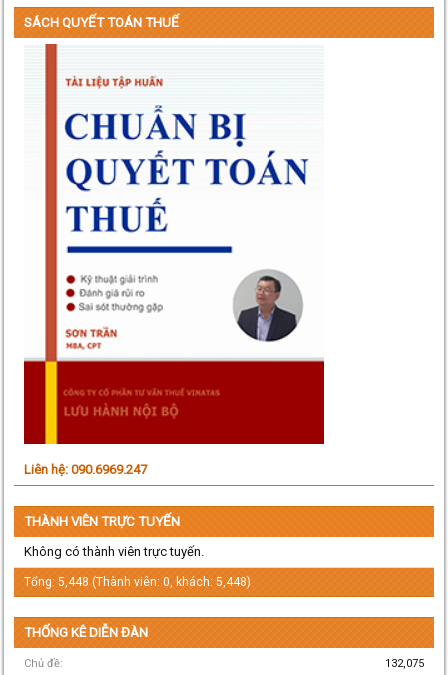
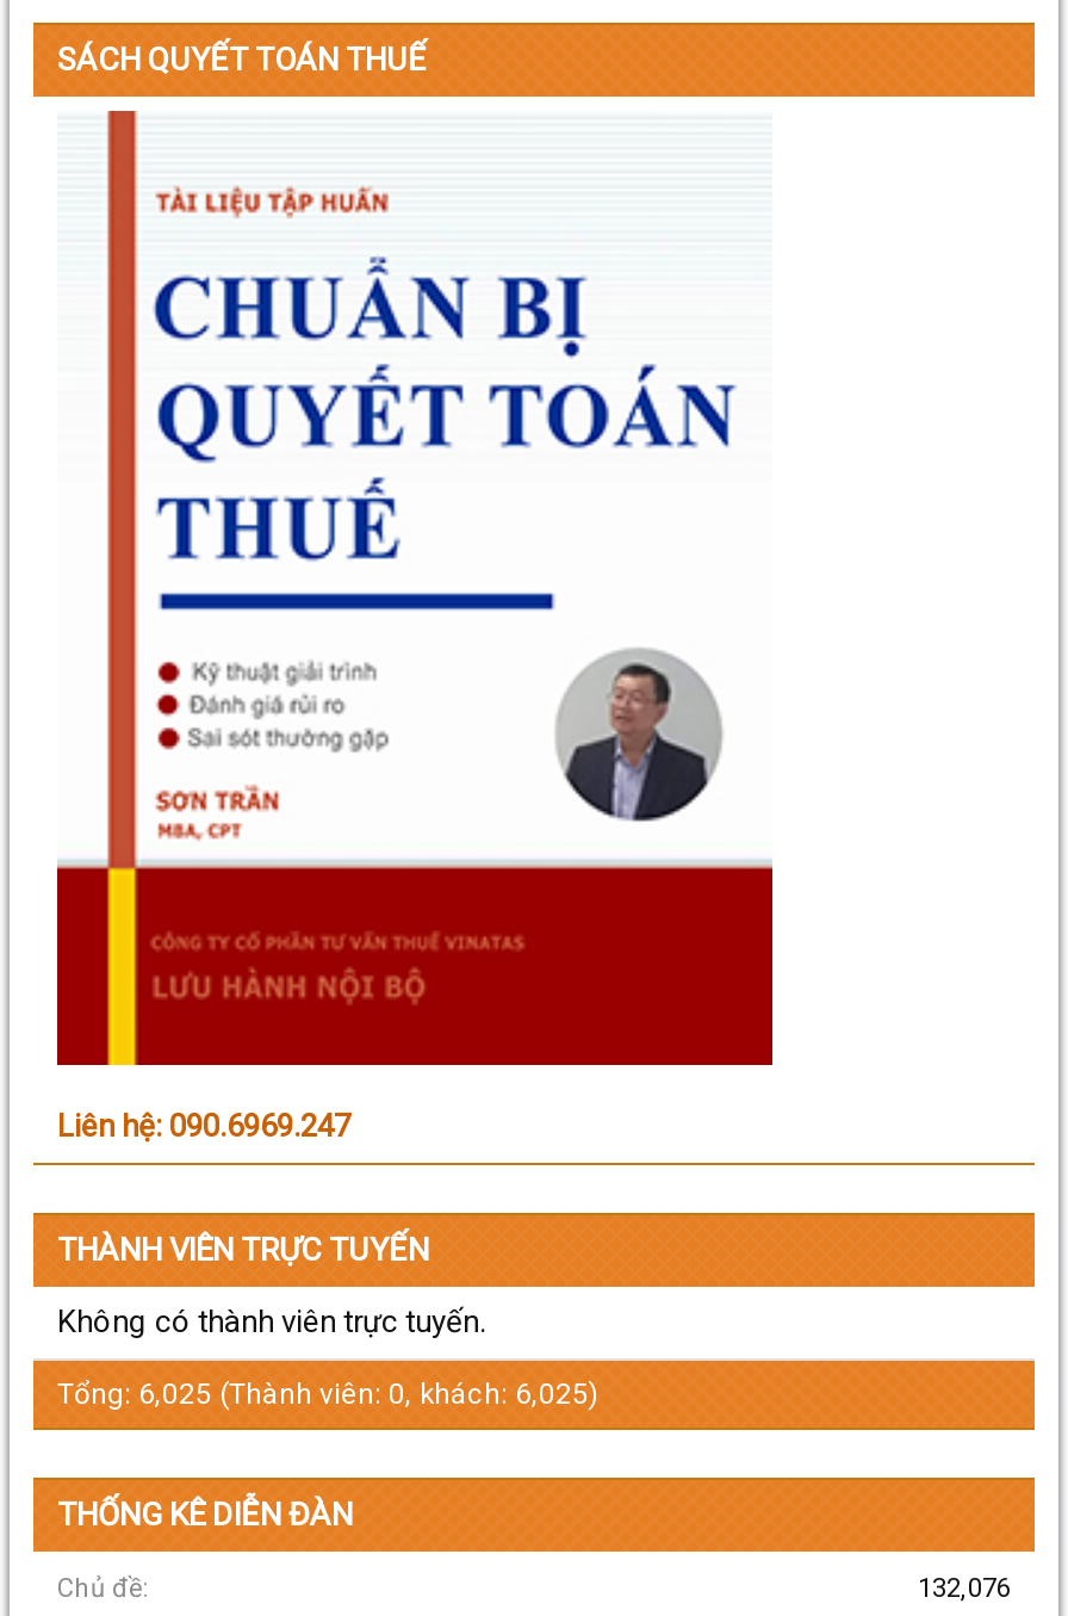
- Tổng: 5,448 (Thành viên: 0, khách: 5,448)
+ Tổng: 6,025 (Thành viên: 0, khách: 6,025)

- 132,075
+ 132,076
